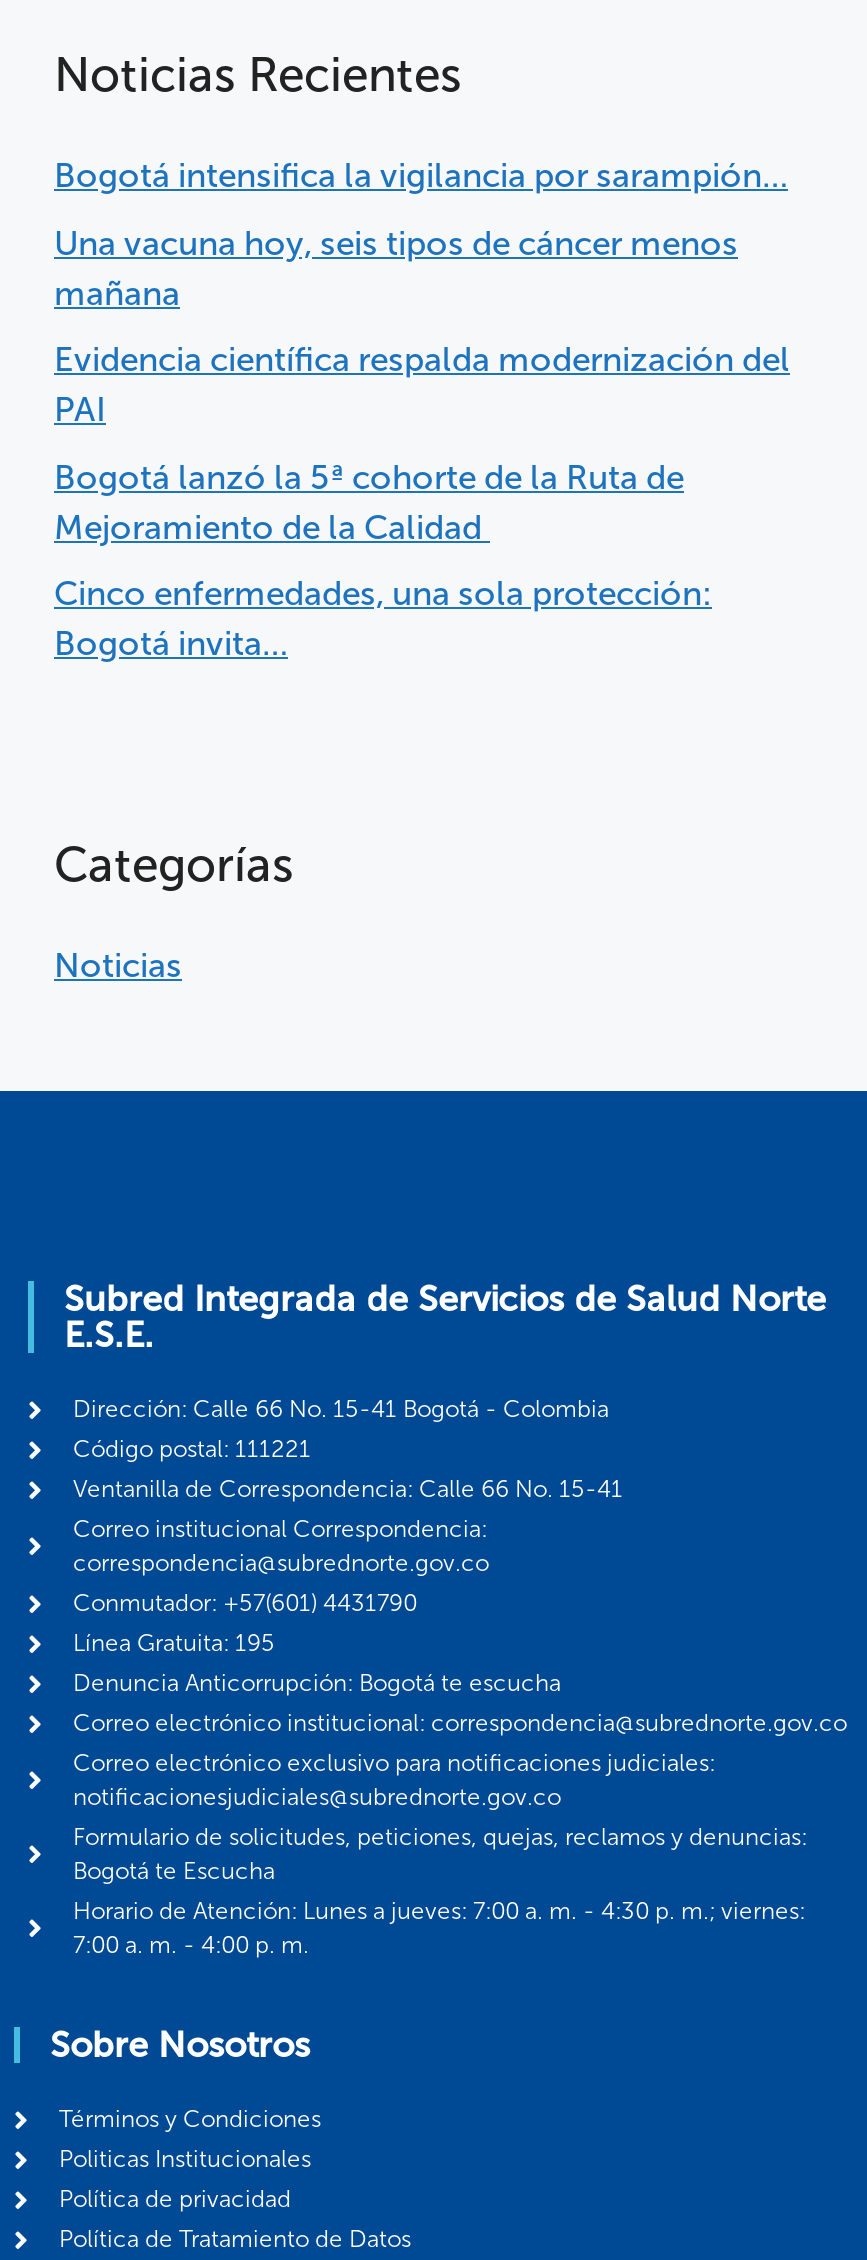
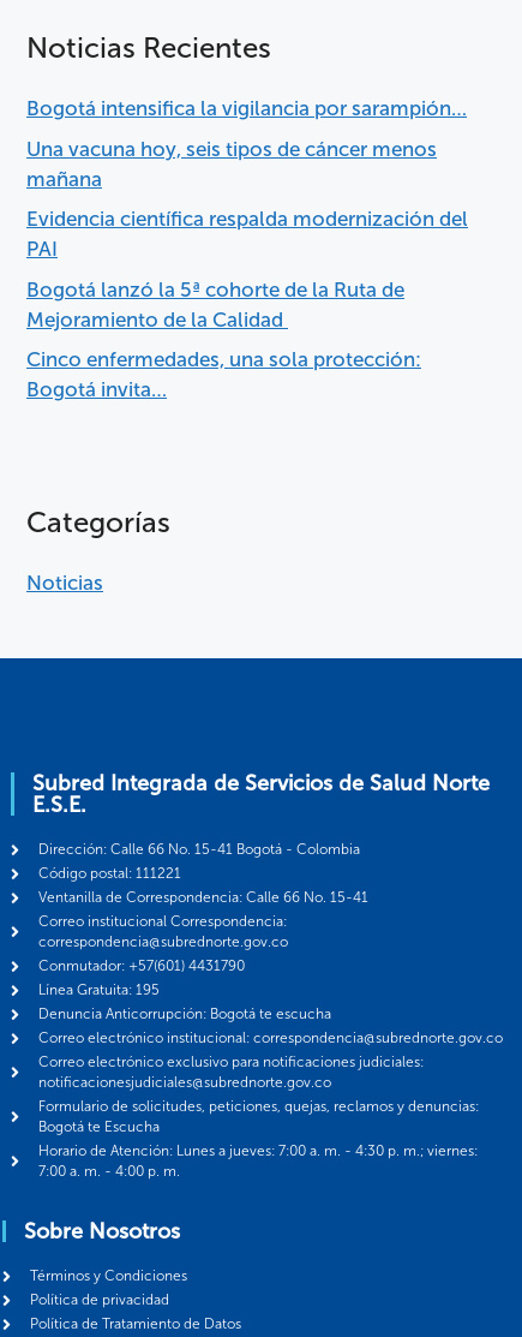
- Politicas Institucionales
